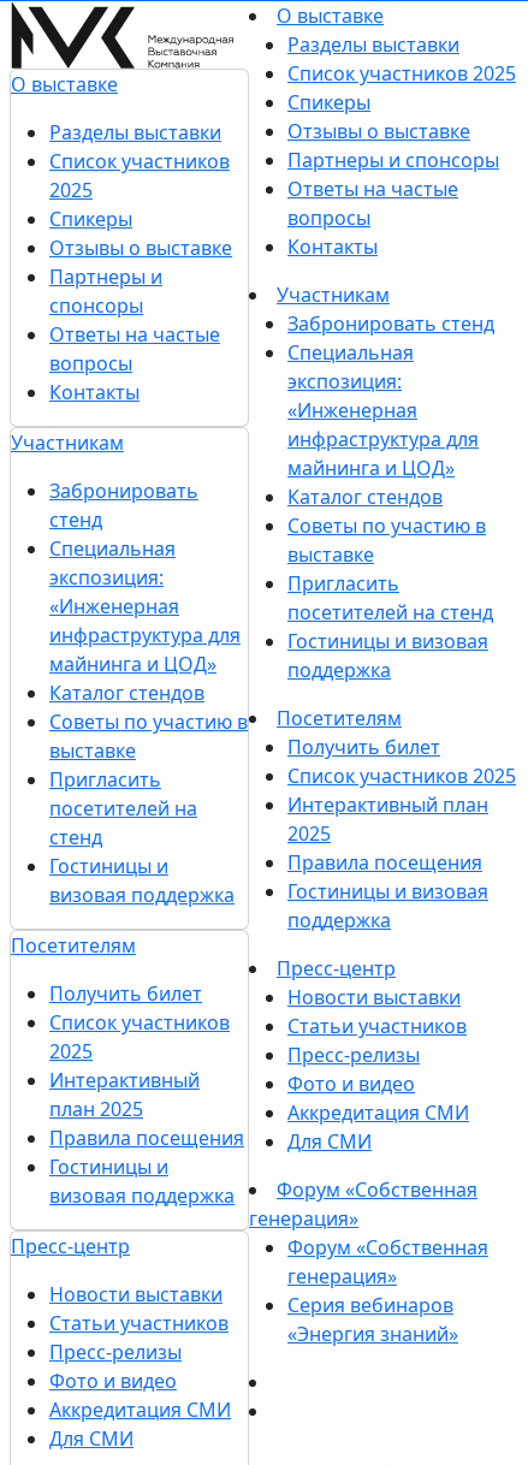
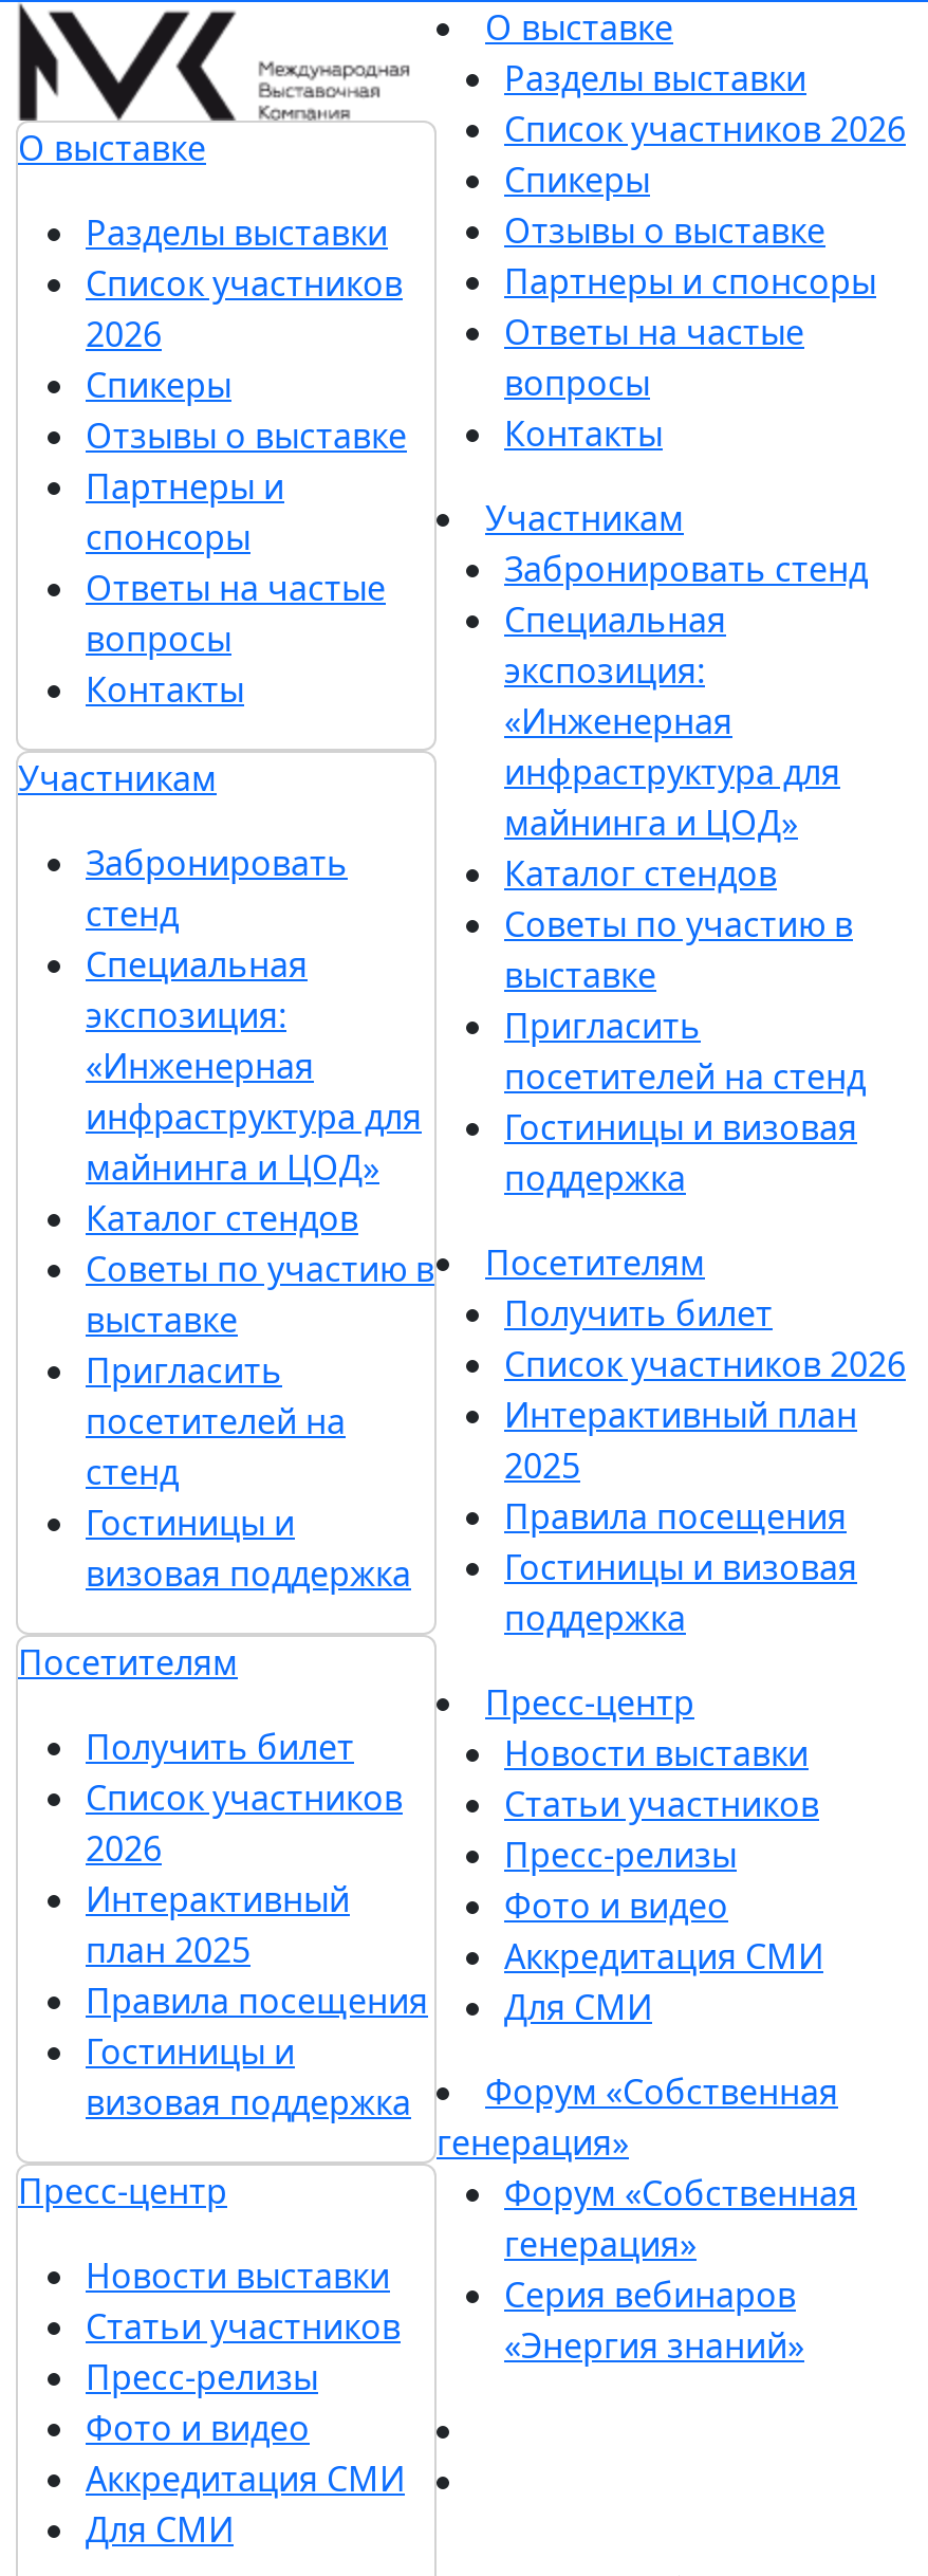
- Список участников 2025
+ Список участников 2026

- 2025
+ 2026

- Список участников 2025
+ Список участников 2026

- 2025
+ 2026
